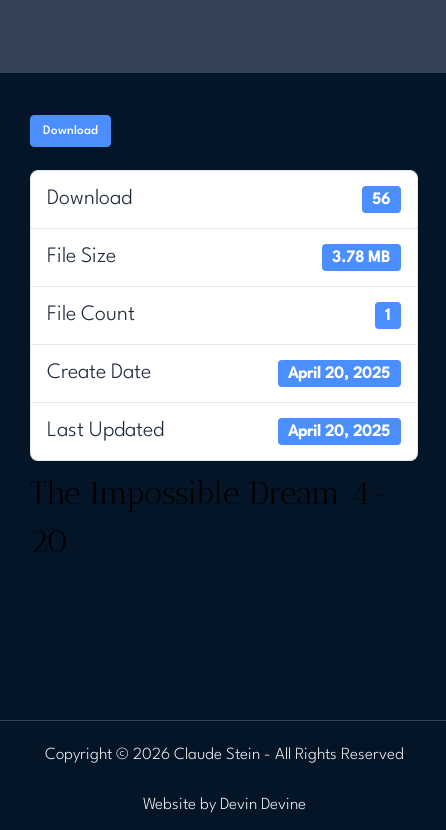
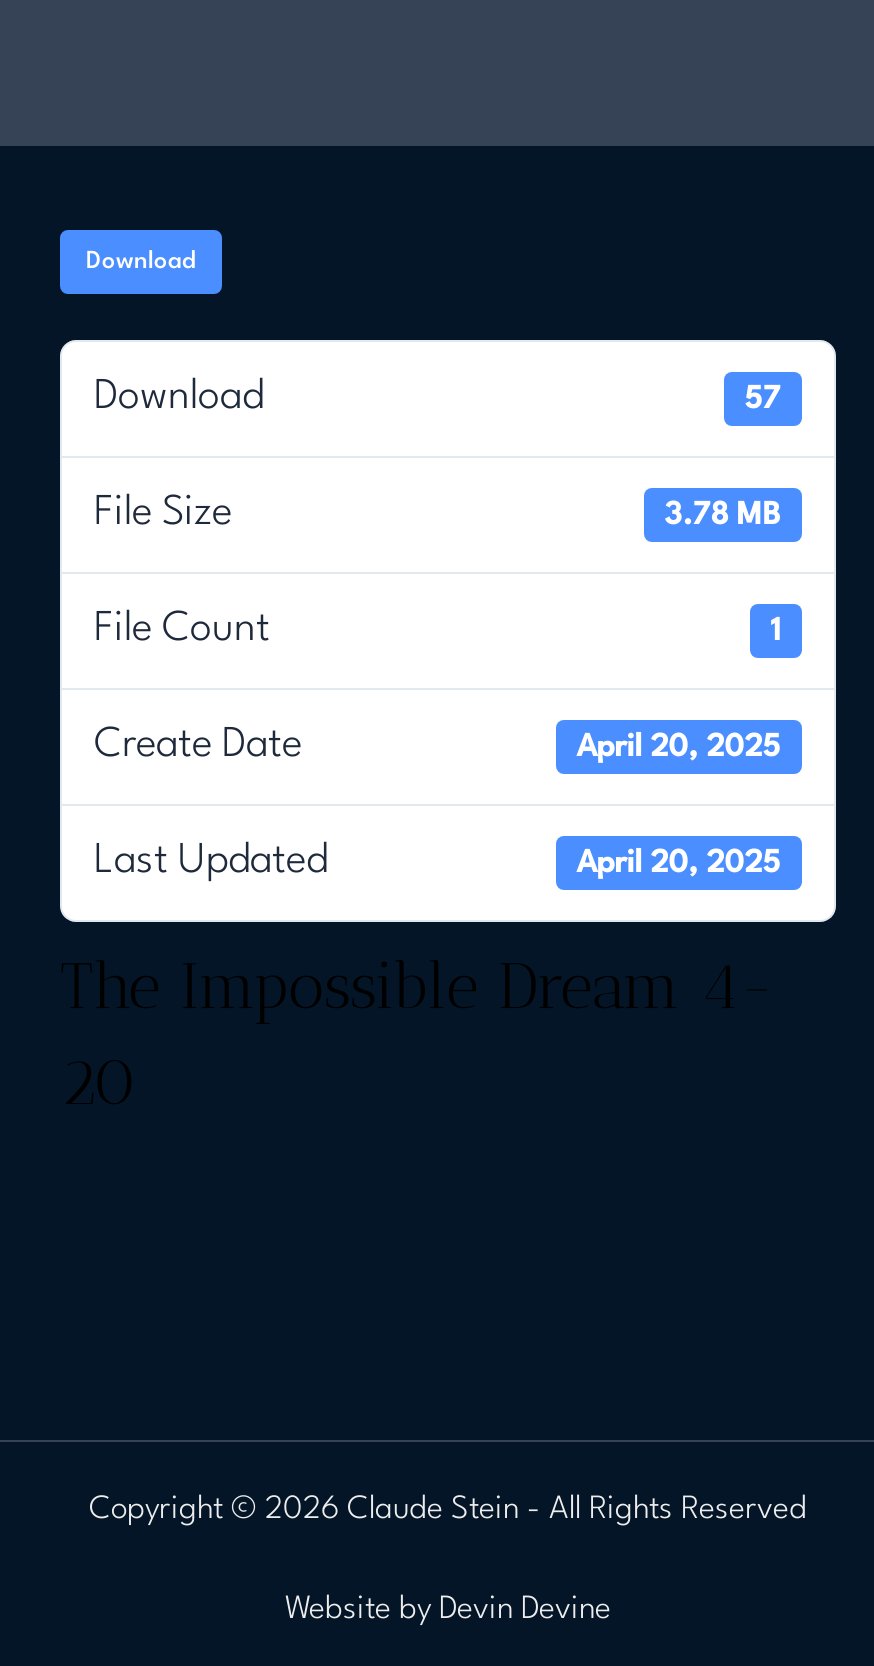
- 56
+ 57
